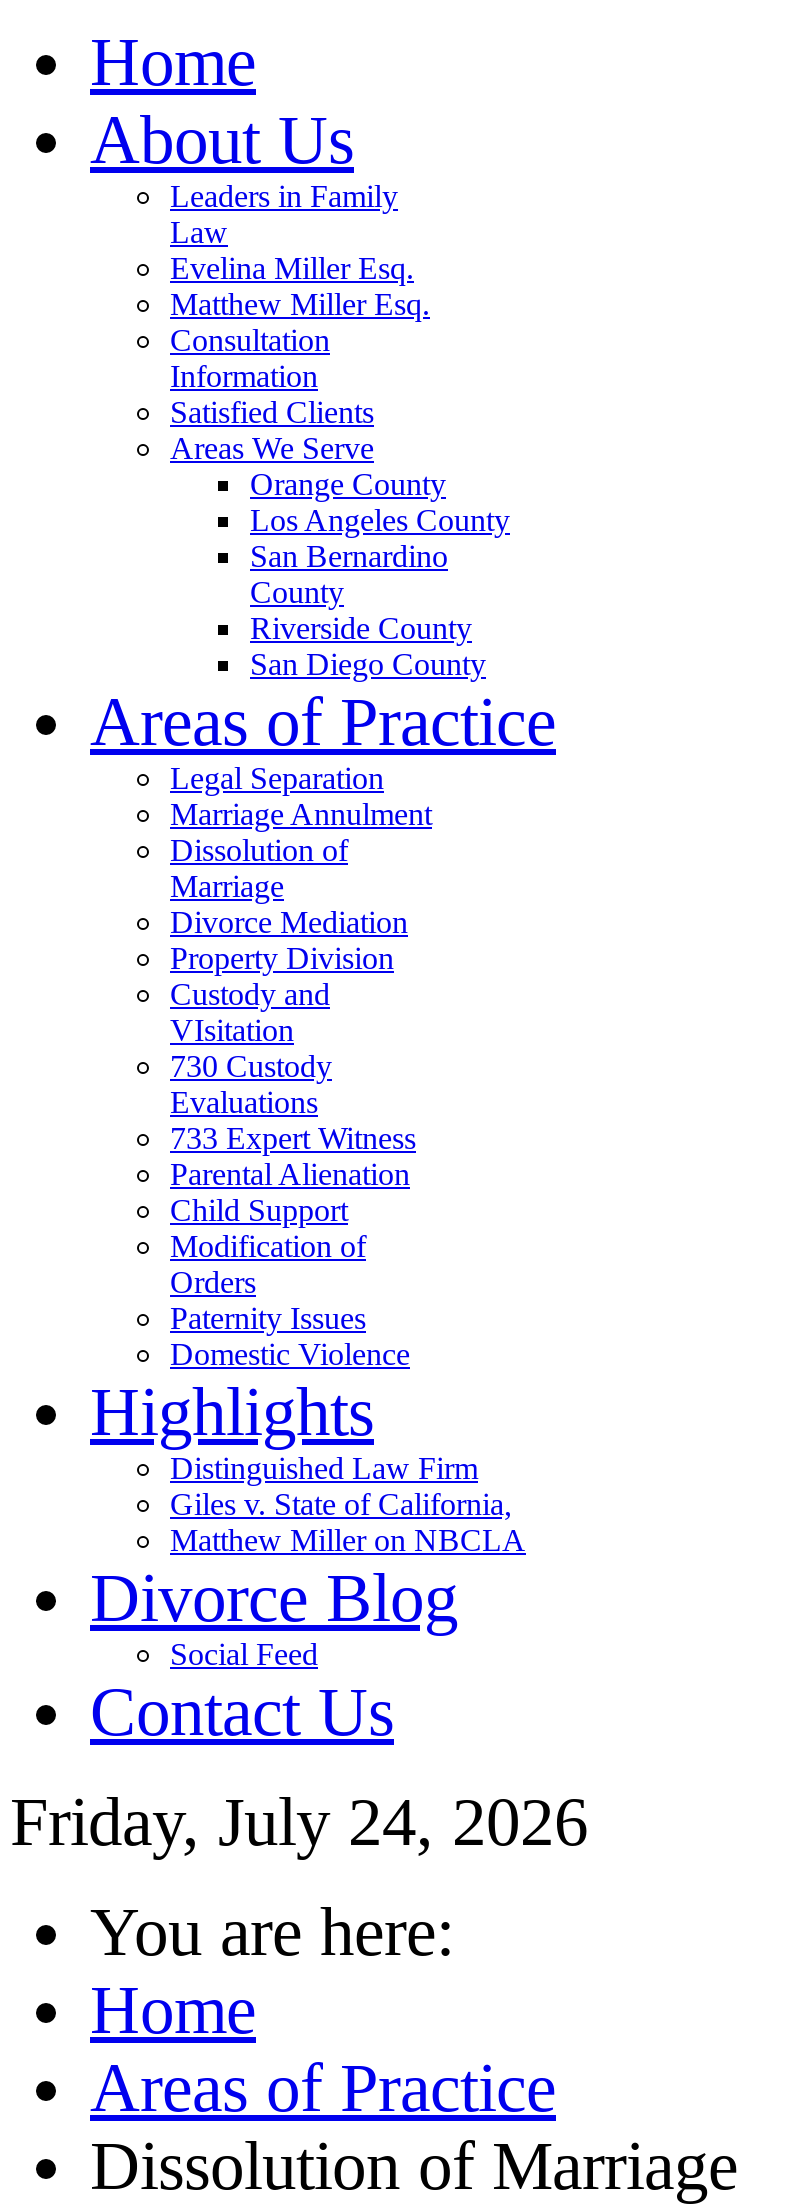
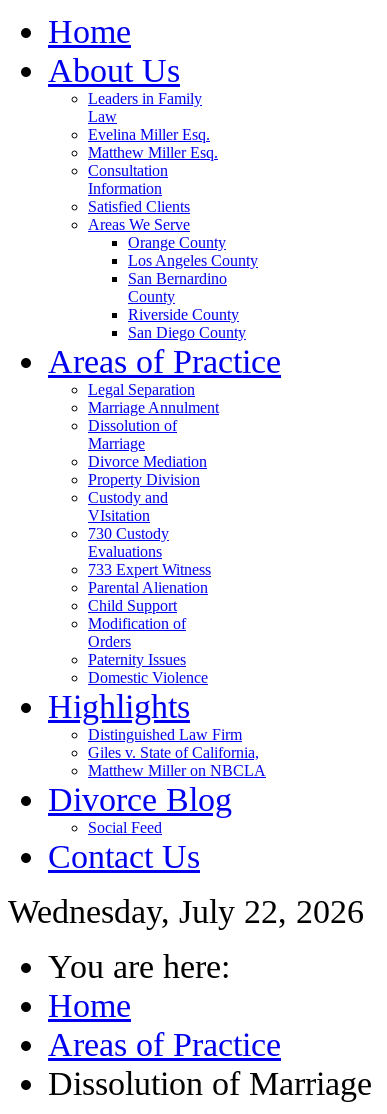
- Friday, July 24, 2026
+ Wednesday, July 22, 2026
